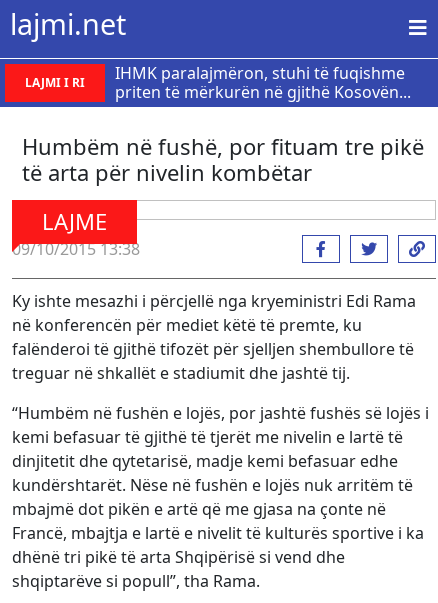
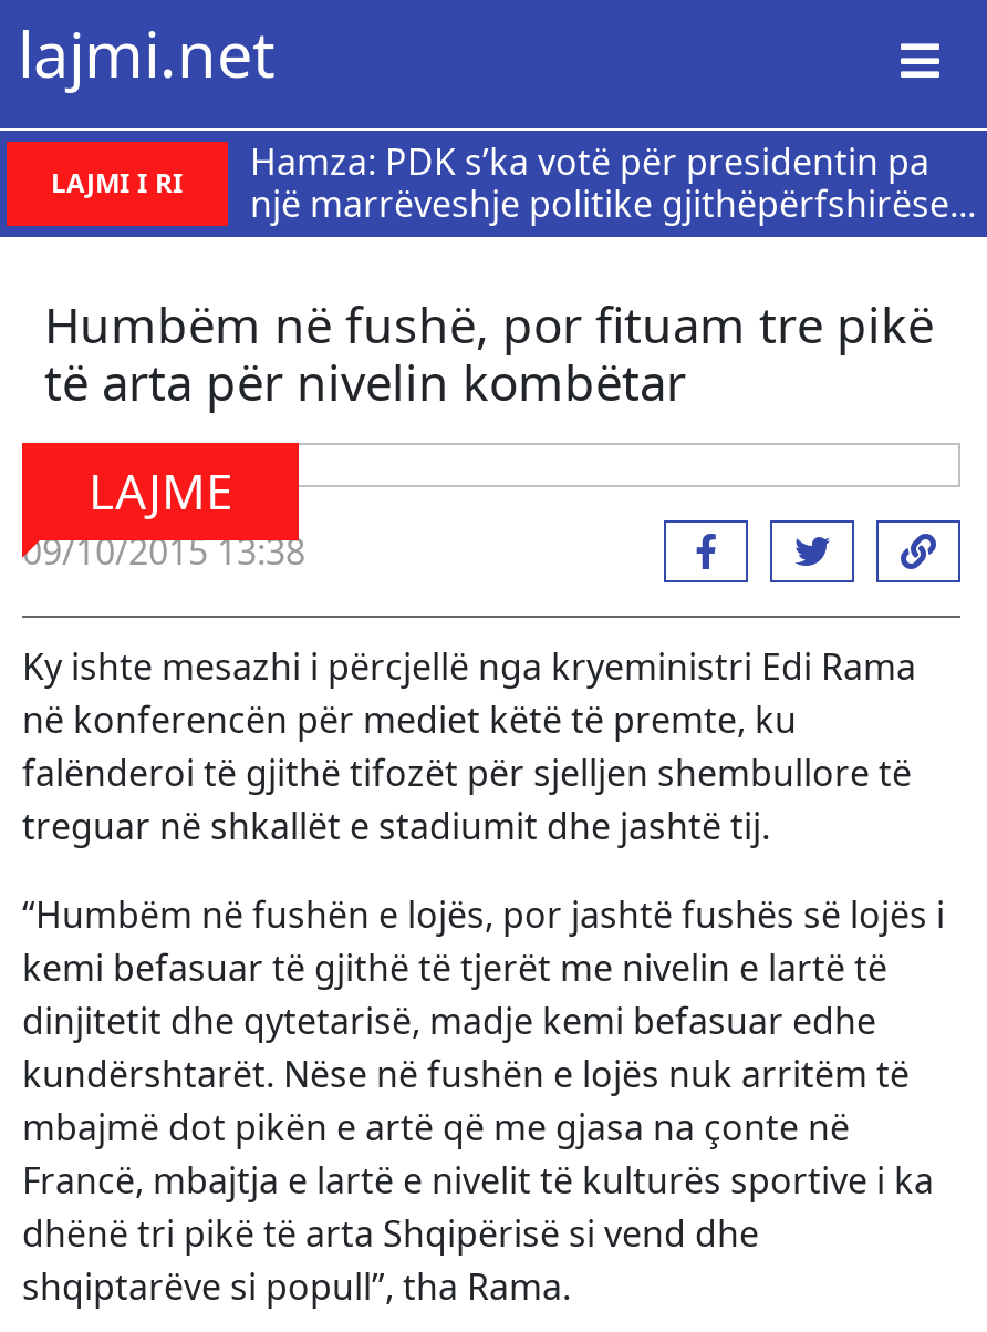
- IHMK paralajmëron, stuhi të fuqishme
- priten të mërkurën në gjithë Kosovën...
+ Hamza: PDK s’ka votë për presidentin pa
+ një marrëveshje politike gjithëpërfshirëse...
